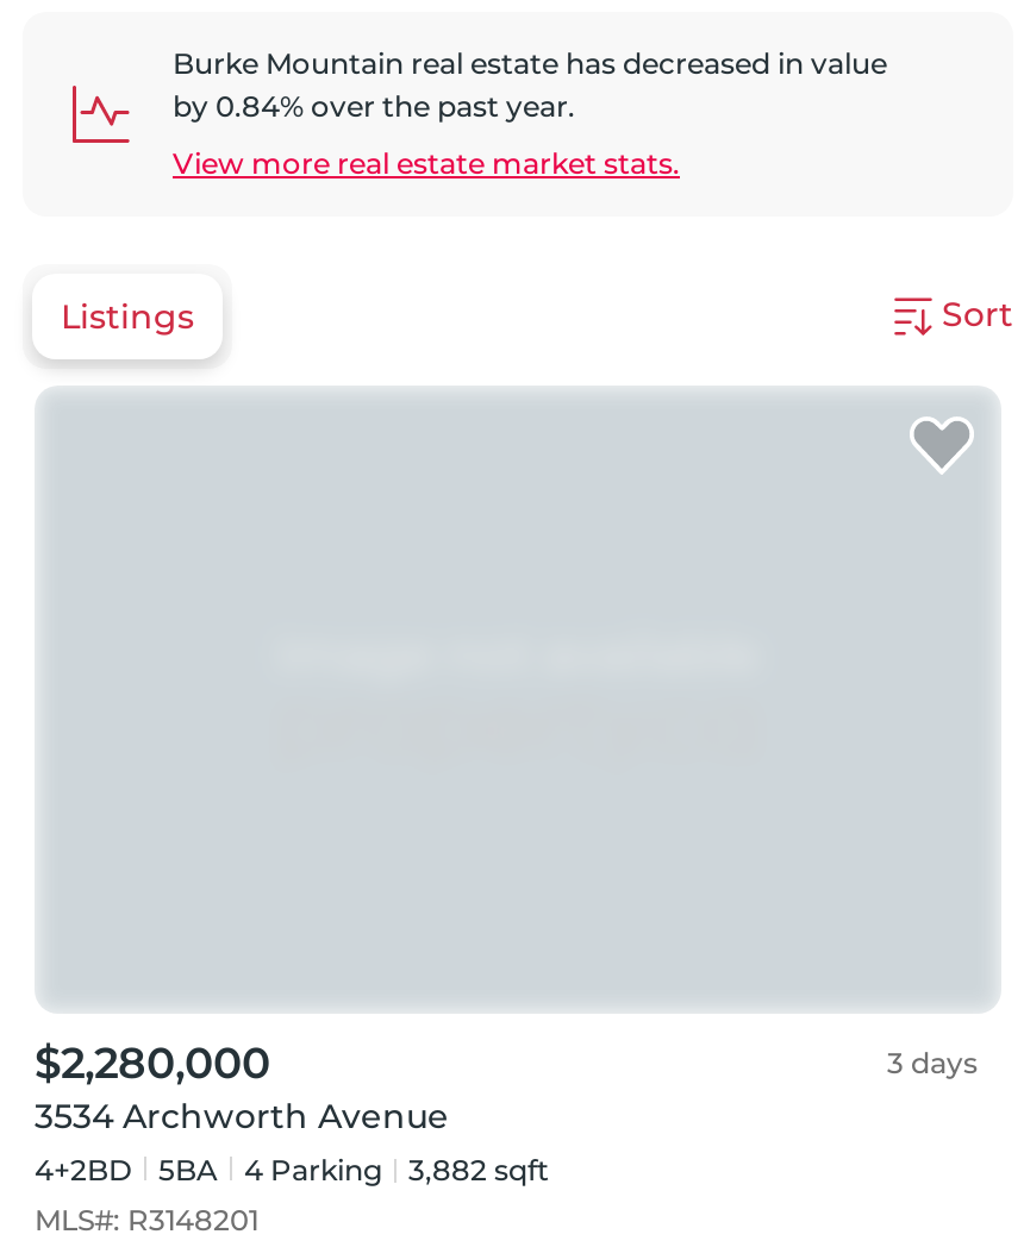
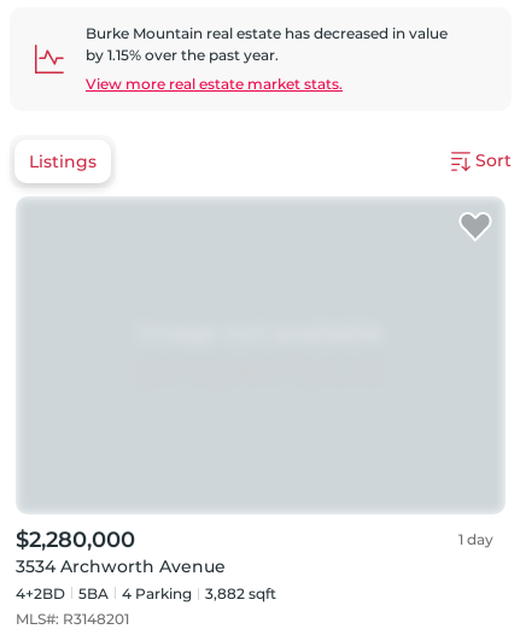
- by 0.84% over the past year.
+ by 1.15% over the past year.

- 3 days
+ 1 day
